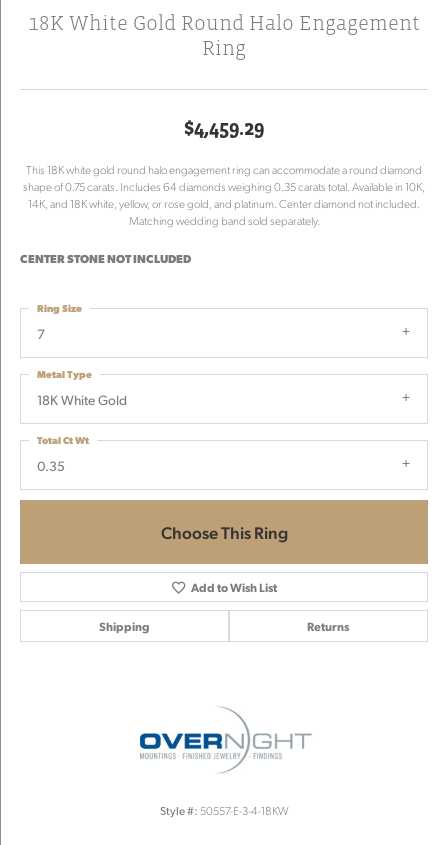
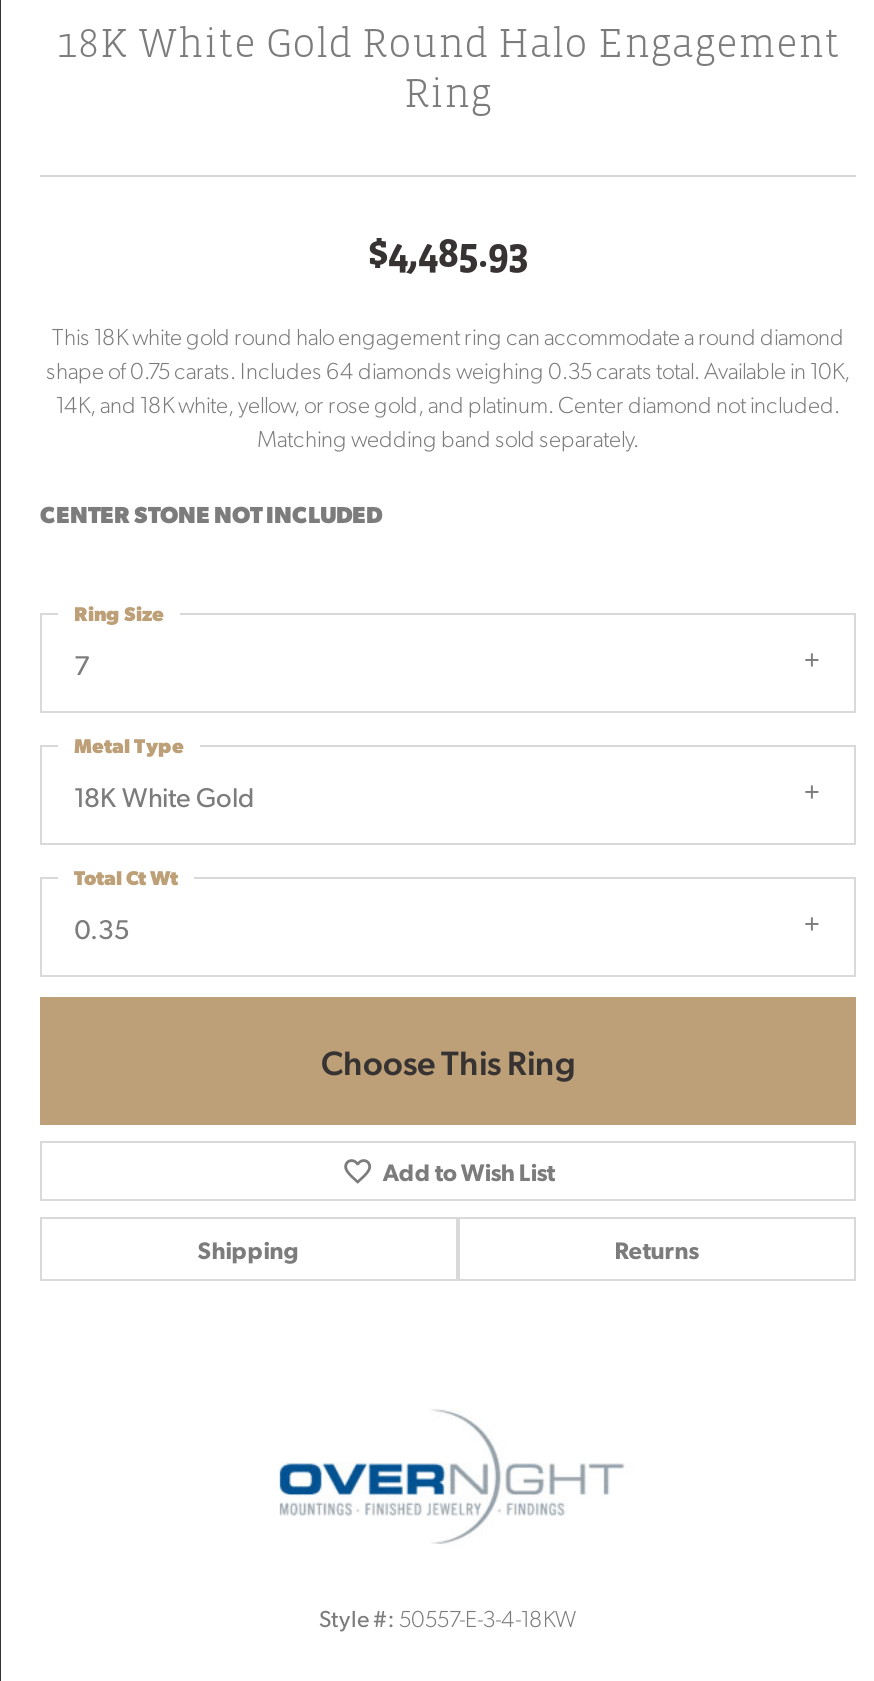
- $4,459.29
+ $4,485.93
